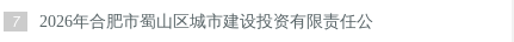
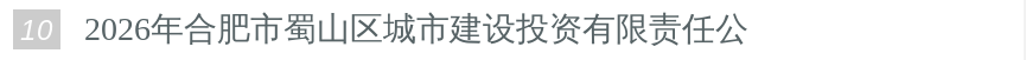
- 7 2026年合肥市蜀山区城市建设投资有限责任公
+ 10 2026年合肥市蜀山区城市建设投资有限责任公
